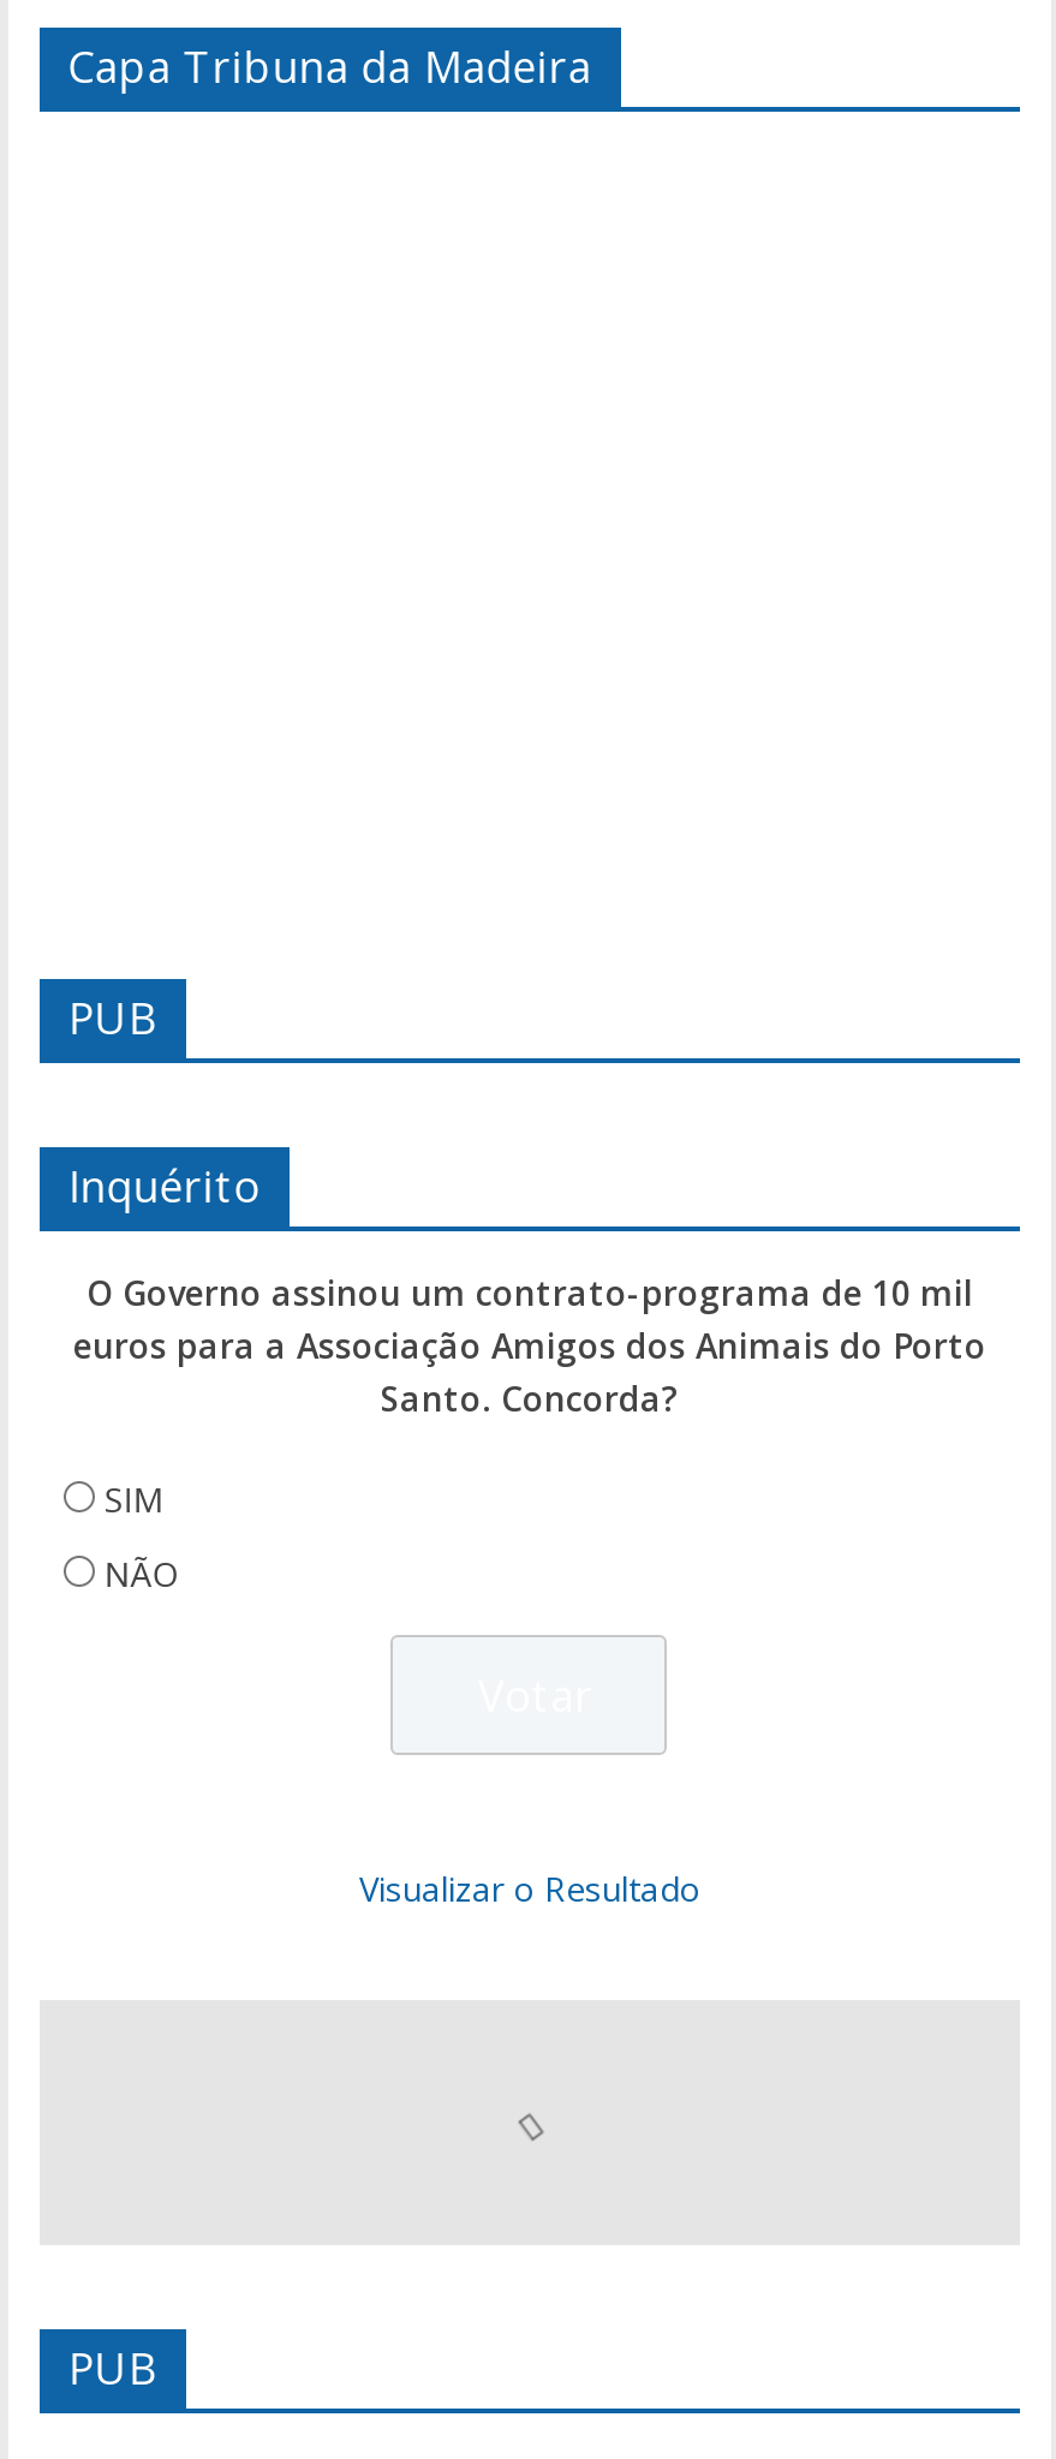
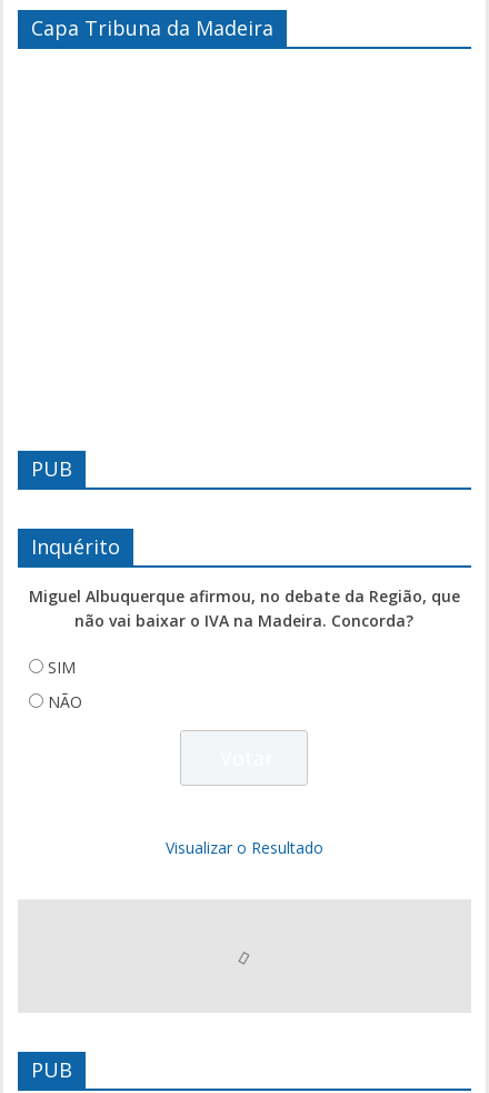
- O Governo assinou um contrato-programa de 10 mil
- euros para a Associação Amigos dos Animais do Porto
- Santo. Concorda?
+ Miguel Albuquerque afirmou, no debate da Região, que
+ não vai baixar o IVA na Madeira. Concorda?
